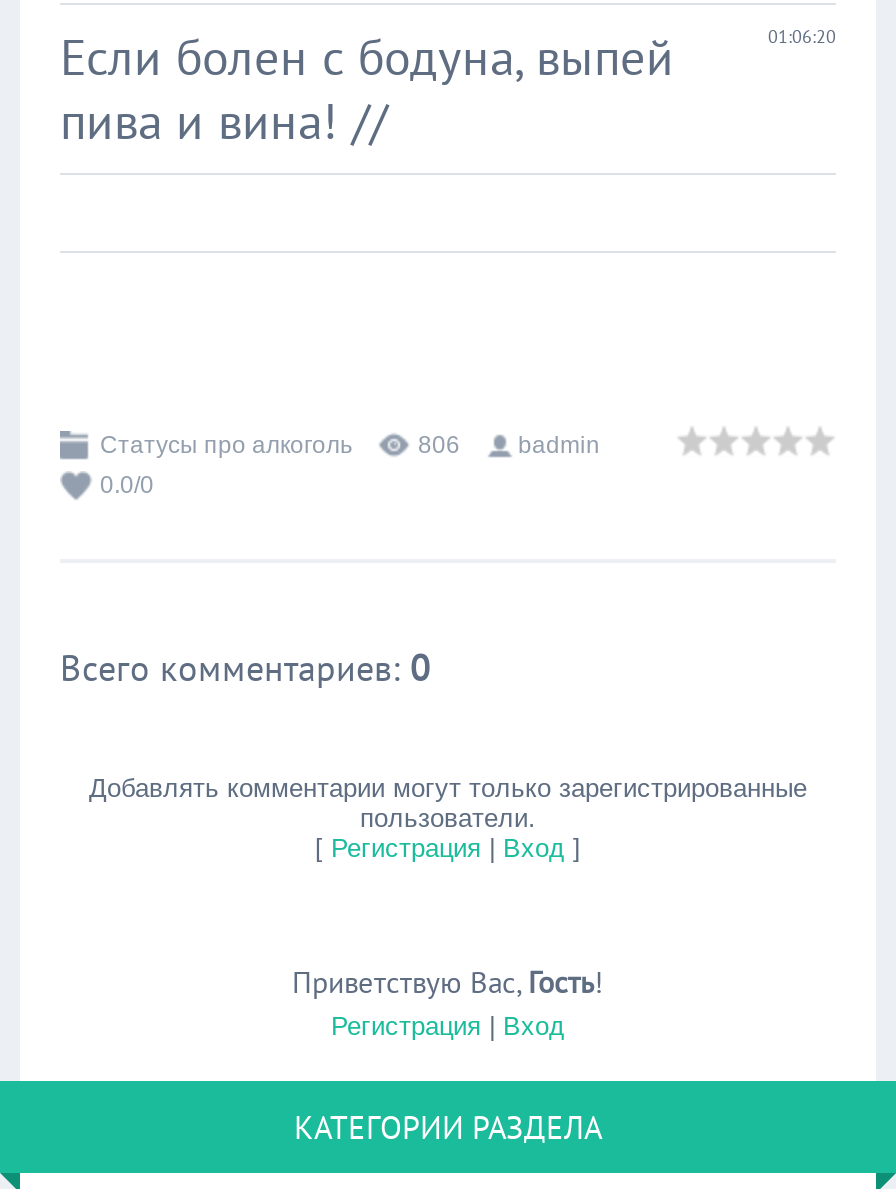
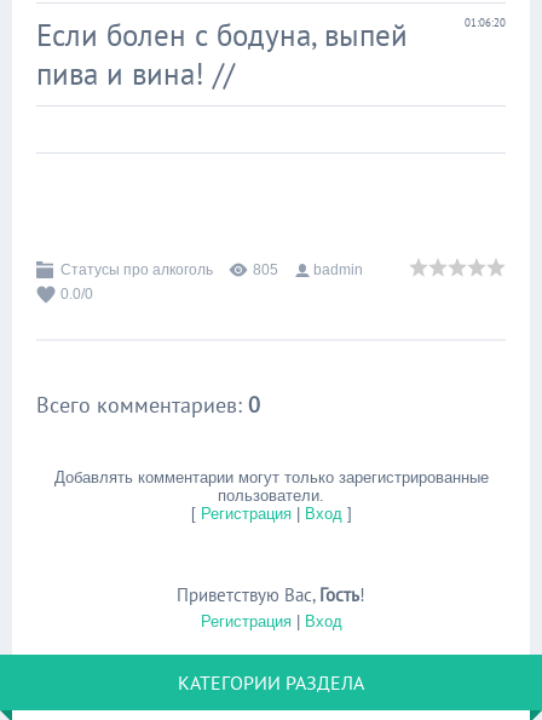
- 806
+ 805
